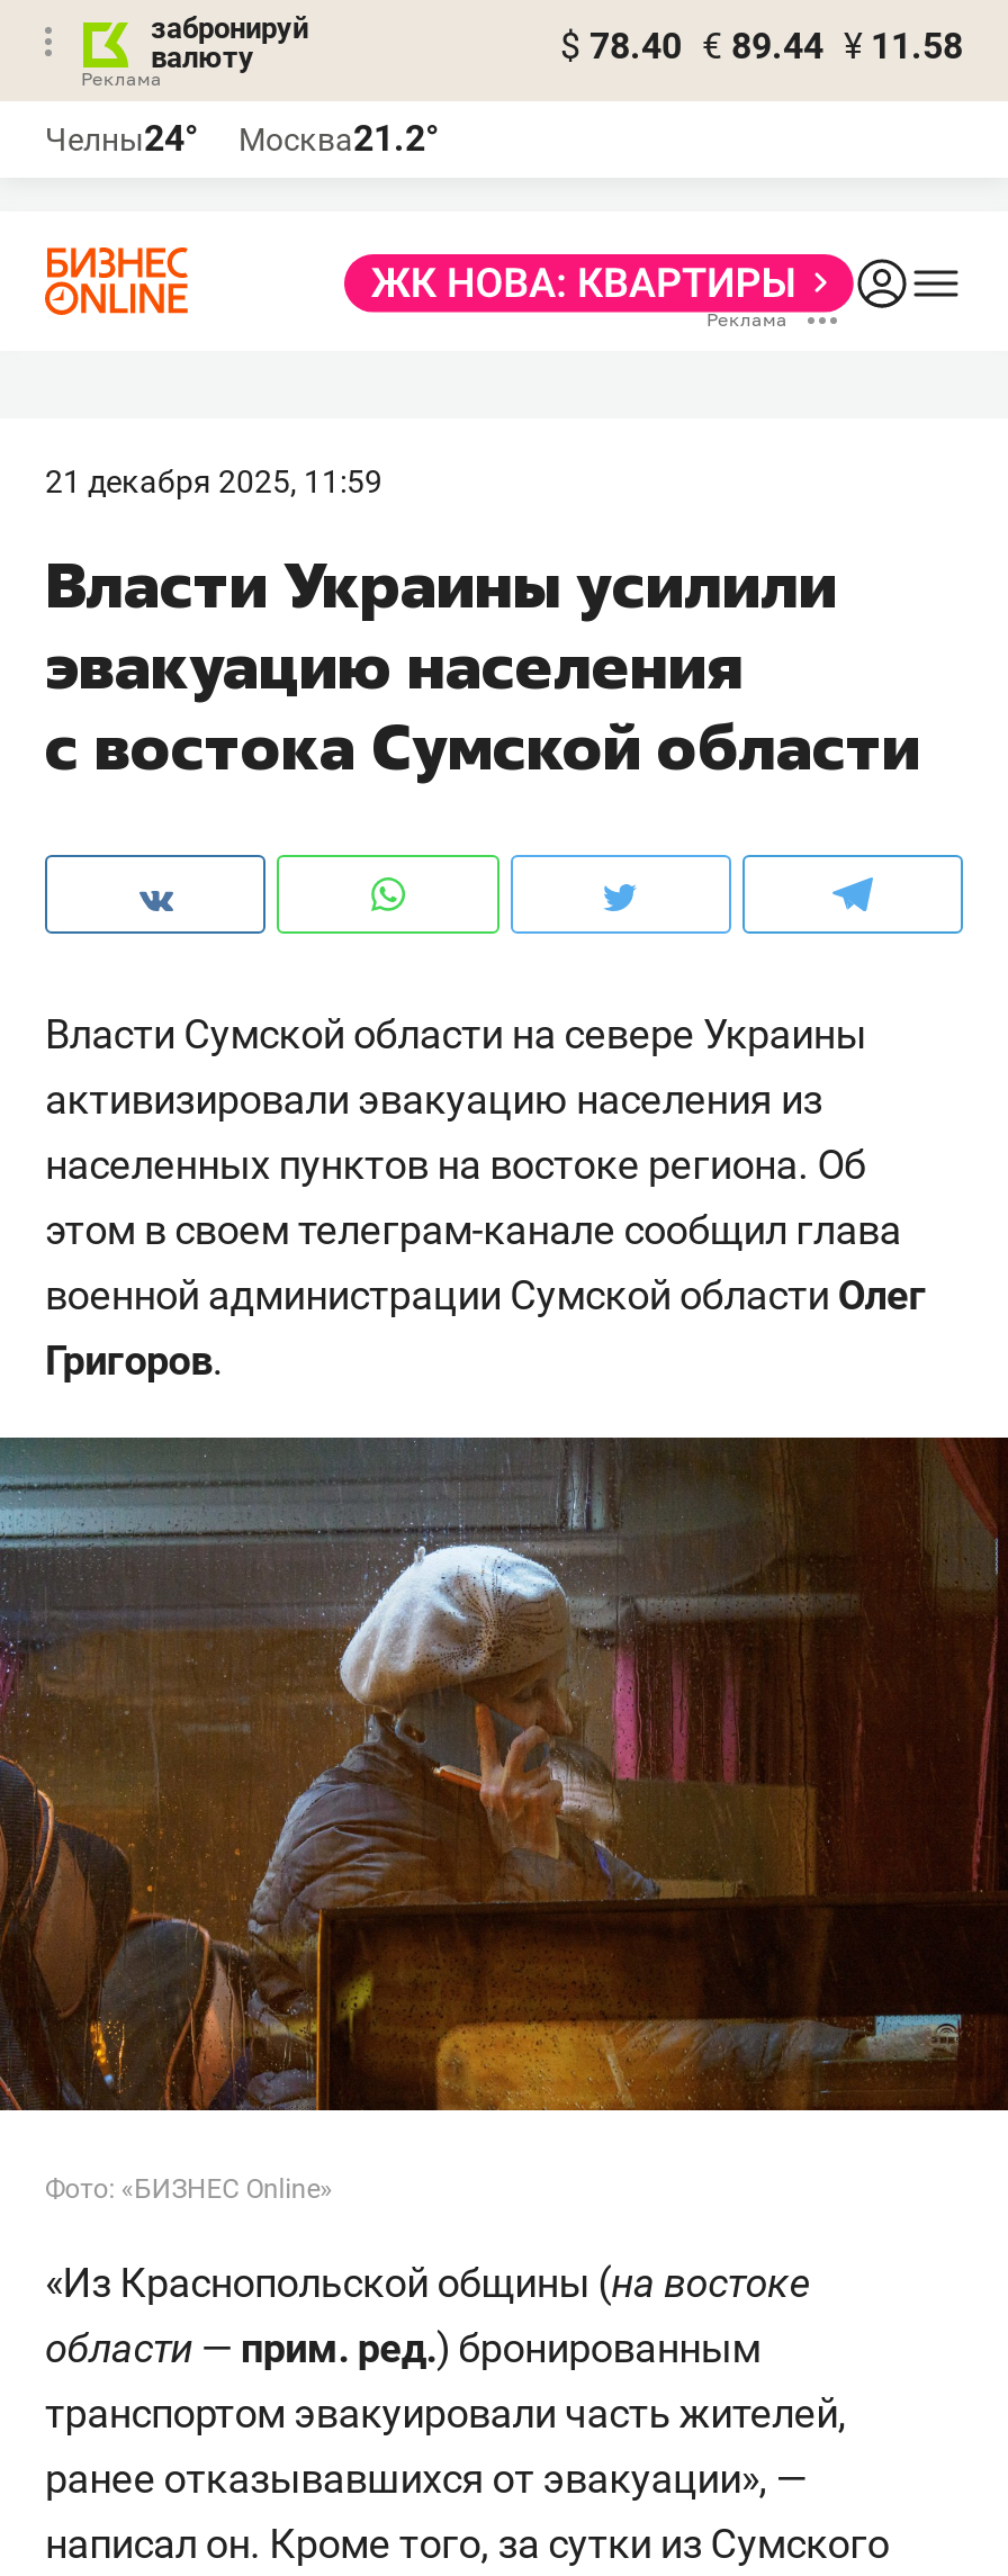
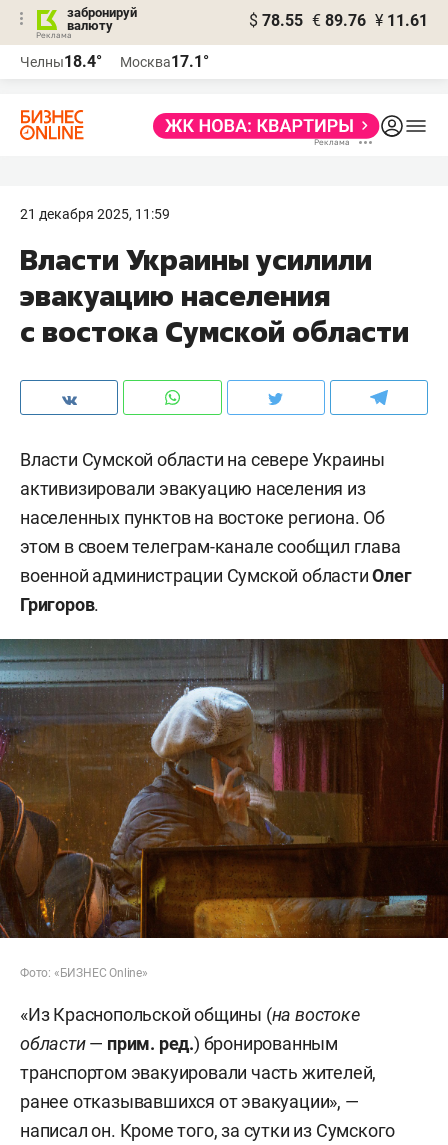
- $ 78.40 € 89.44 ¥ 11.58
+ $ 78.55 € 89.76 ¥ 11.61

- Челны24°
+ Челны18.4°

- Москва21.2°
+ Москва17.1°
